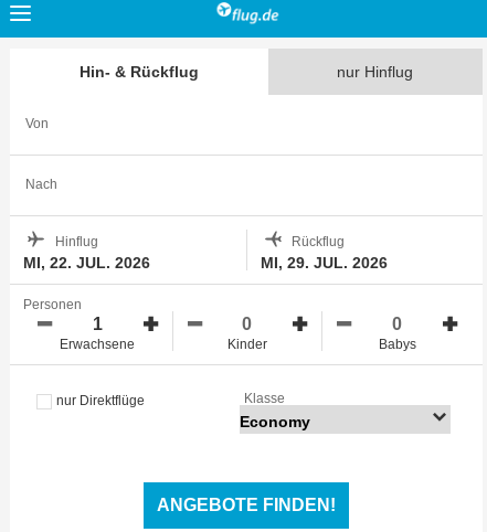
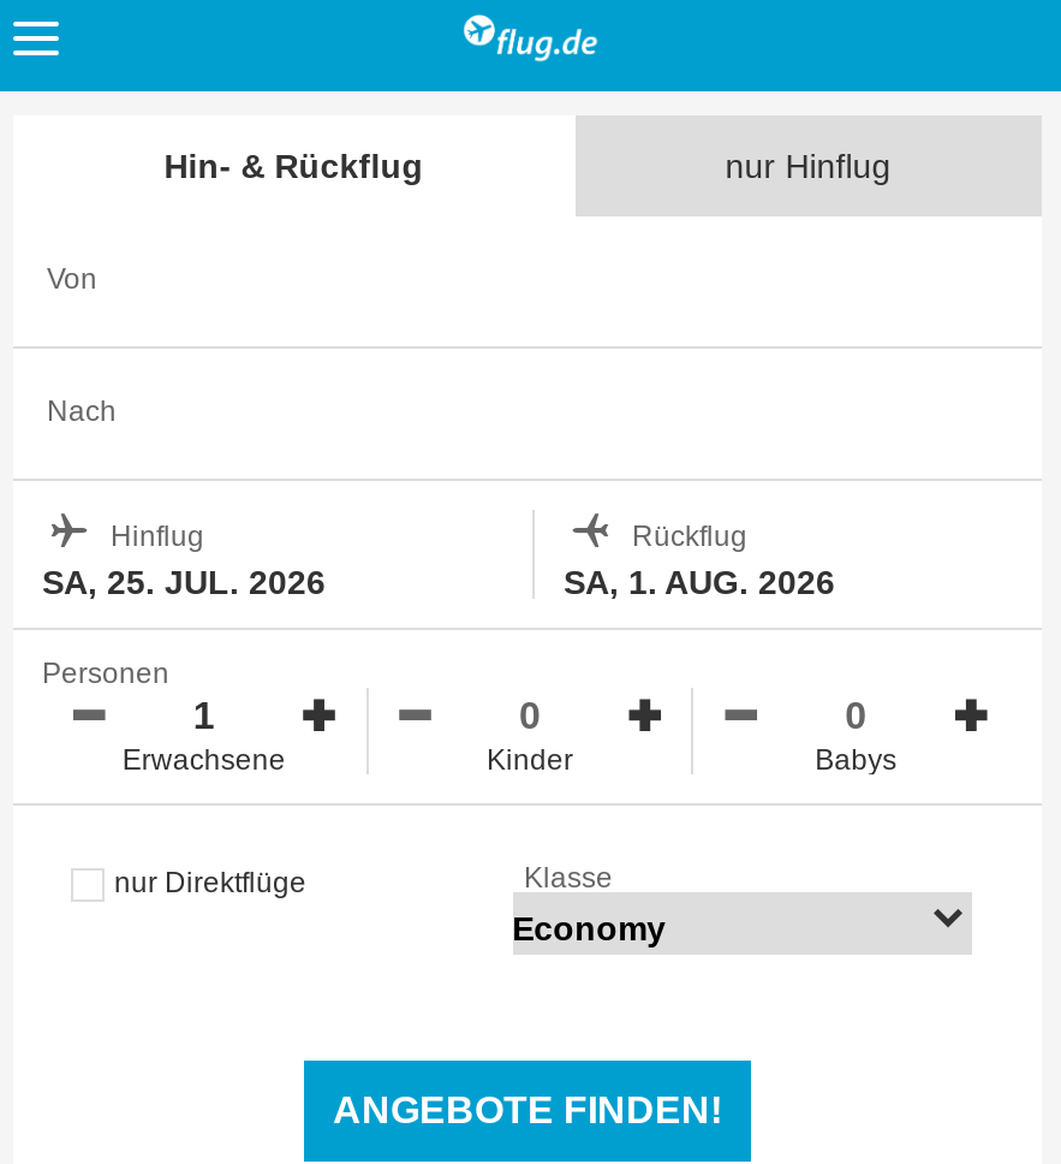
- MI, 22. JUL. 2026
+ SA, 25. JUL. 2026

- MI, 29. JUL. 2026
+ SA, 1. AUG. 2026
